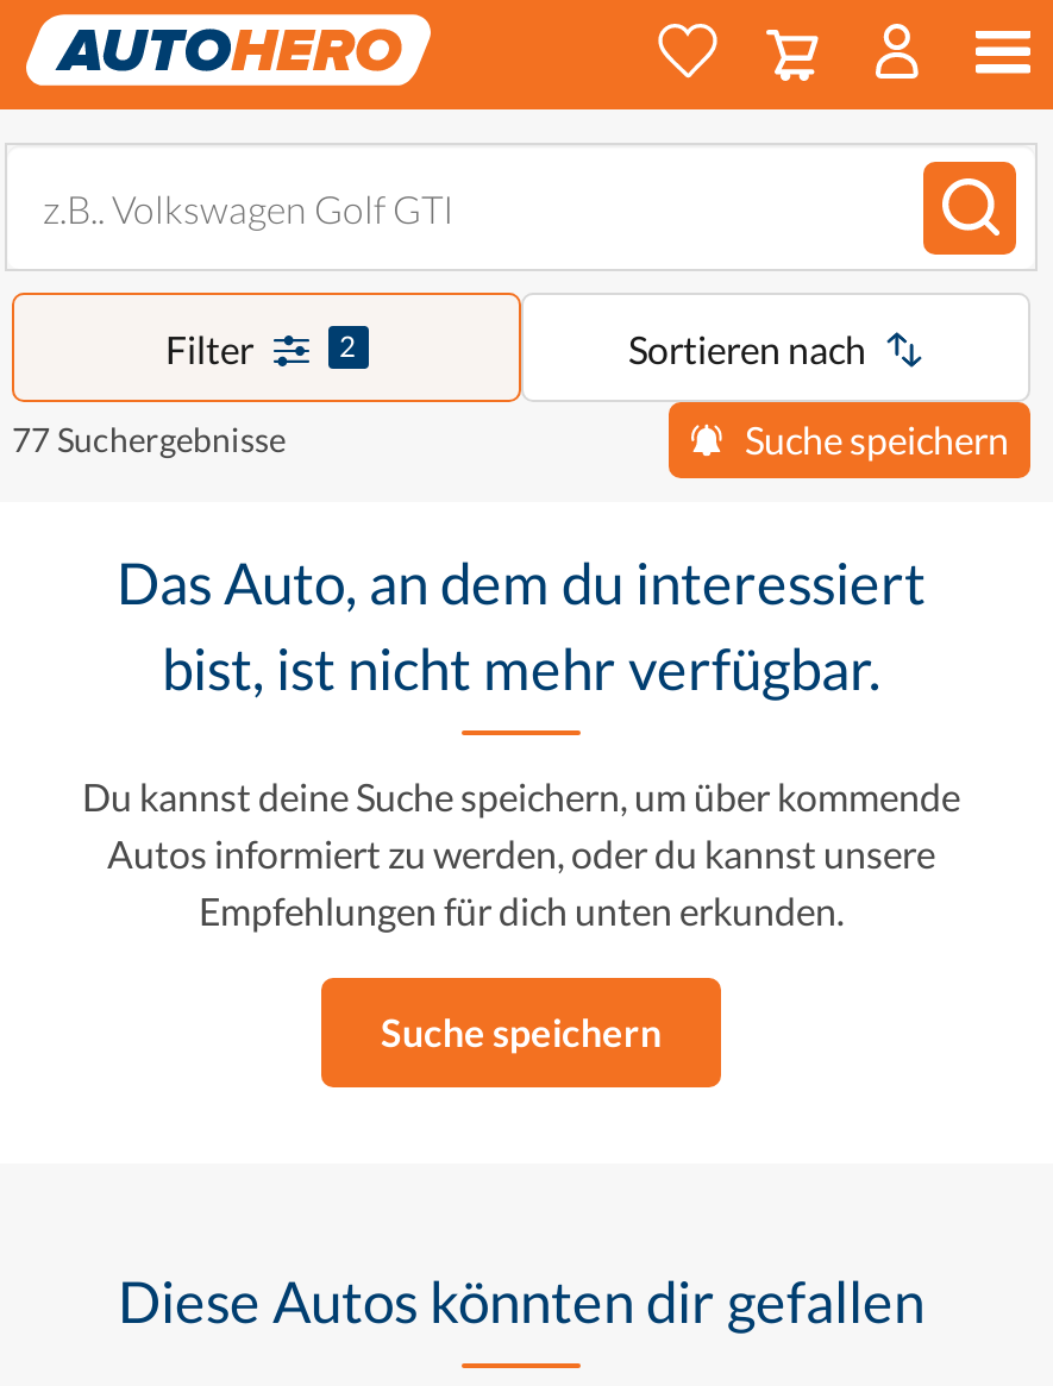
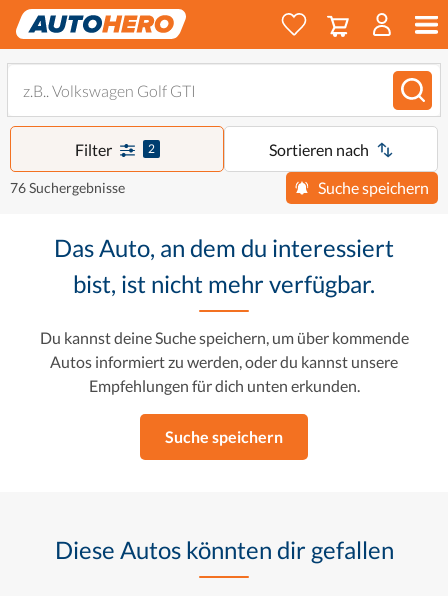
- 77 Suchergebnisse
+ 76 Suchergebnisse
